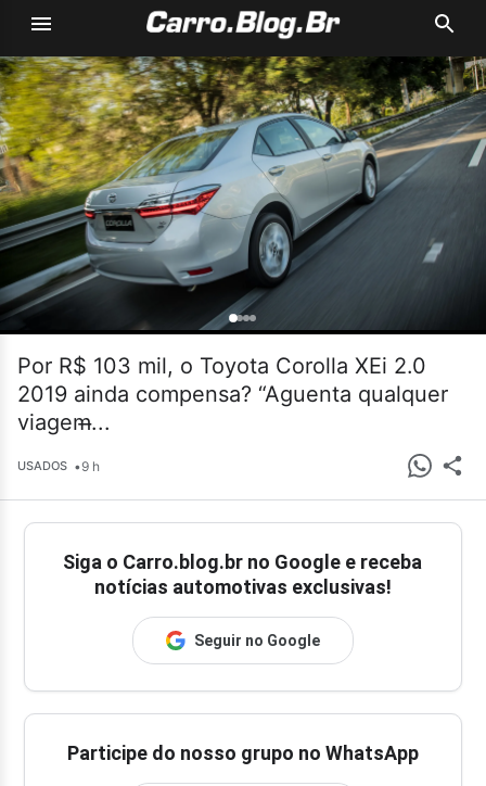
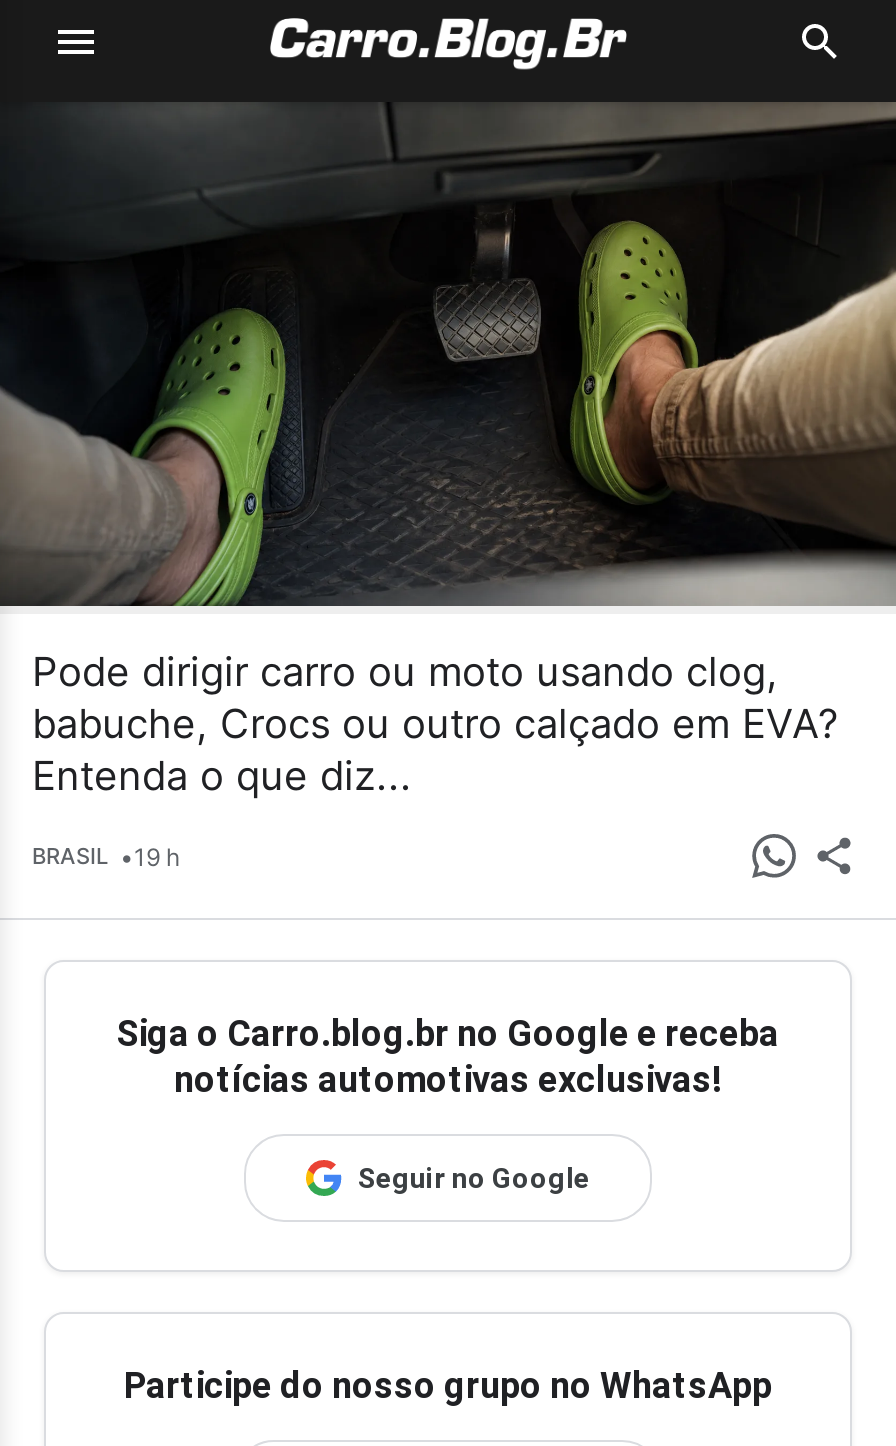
- [image]
- Por R$ 103 mil, o Toyota Corolla XEi 2.0
- 2019 ainda compensa? “Aguenta qualquer
- viagem̶...
+ [image]
+ Pode dirigir carro ou moto usando clog,
+ babuche, Crocs ou outro calçado em EVA?
+ Entenda o que diz...

- USADOS •9 h
+ BRASIL •19 h
